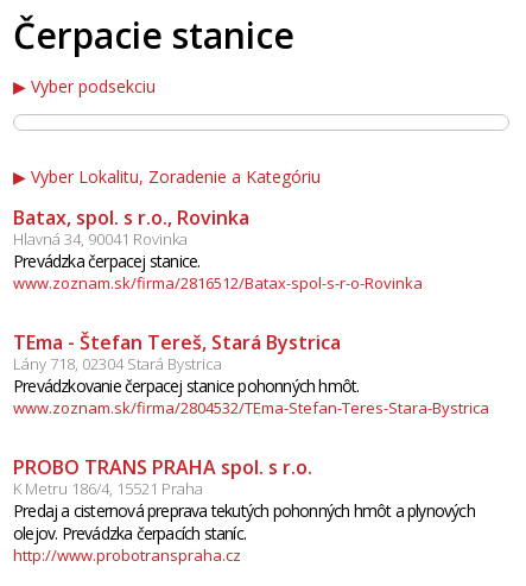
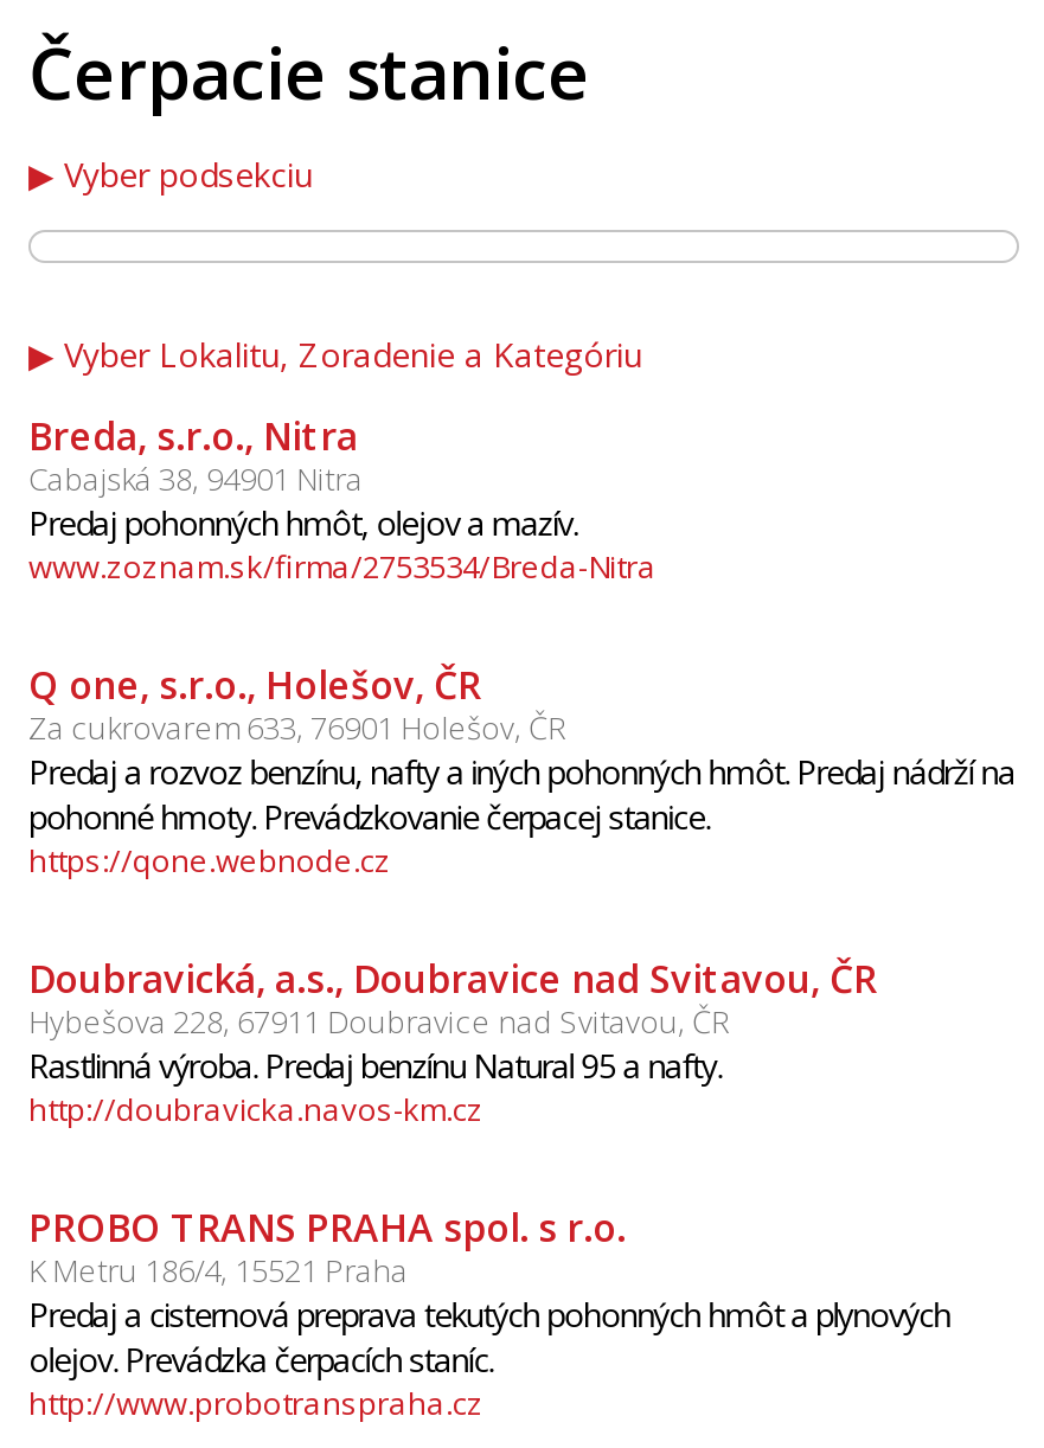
- Batax, spol. s r.o., Rovinka
- Hlavná 34, 90041 Rovinka
- Prevádzka čerpacej stanice.
- www.zoznam.sk/firma/2816512/Batax-spol-s-r-o-Rovinka
- TEma - Štefan Tereš, Stará Bystrica
- Lány 718, 02304 Stará Bystrica
- Prevádzkovanie čerpacej stanice pohonných hmôt.
- www.zoznam.sk/firma/2804532/TEma-Stefan-Teres-Stara-Bystrica
+ Breda, s.r.o., Nitra
+ Cabajská 38, 94901 Nitra
+ Predaj pohonných hmôt, olejov a mazív.
+ www.zoznam.sk/firma/2753534/Breda-Nitra
+ Q one, s.r.o., Holešov, ČR
+ Za cukrovarem 633, 76901 Holešov, ČR
+ Predaj a rozvoz benzínu, nafty a iných pohonných hmôt. Predaj nádrží na
+ pohonné hmoty. Prevádzkovanie čerpacej stanice.
+ https://qone.webnode.cz
+ Doubravická, a.s., Doubravice nad Svitavou, ČR
+ Hybešova 228, 67911 Doubravice nad Svitavou, ČR
+ Rastlinná výroba. Predaj benzínu Natural 95 a nafty.
+ http://doubravicka.navos-km.cz
